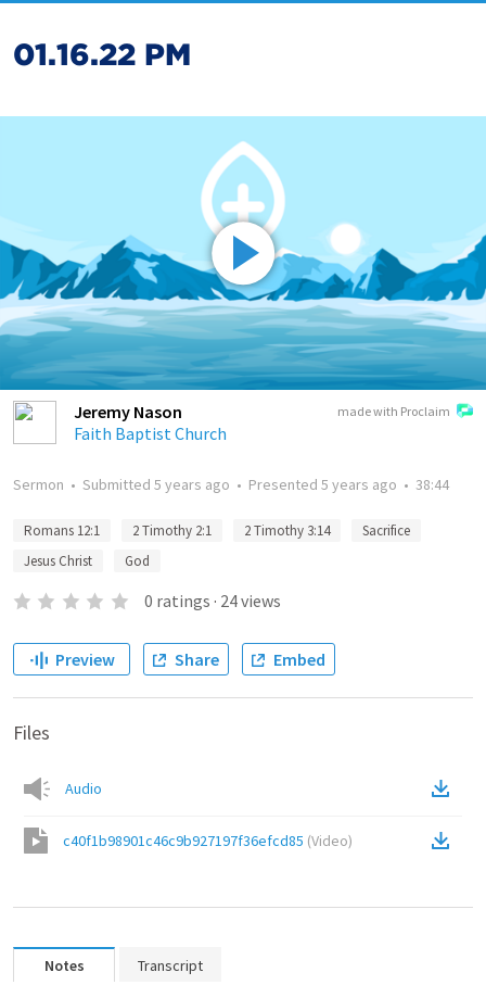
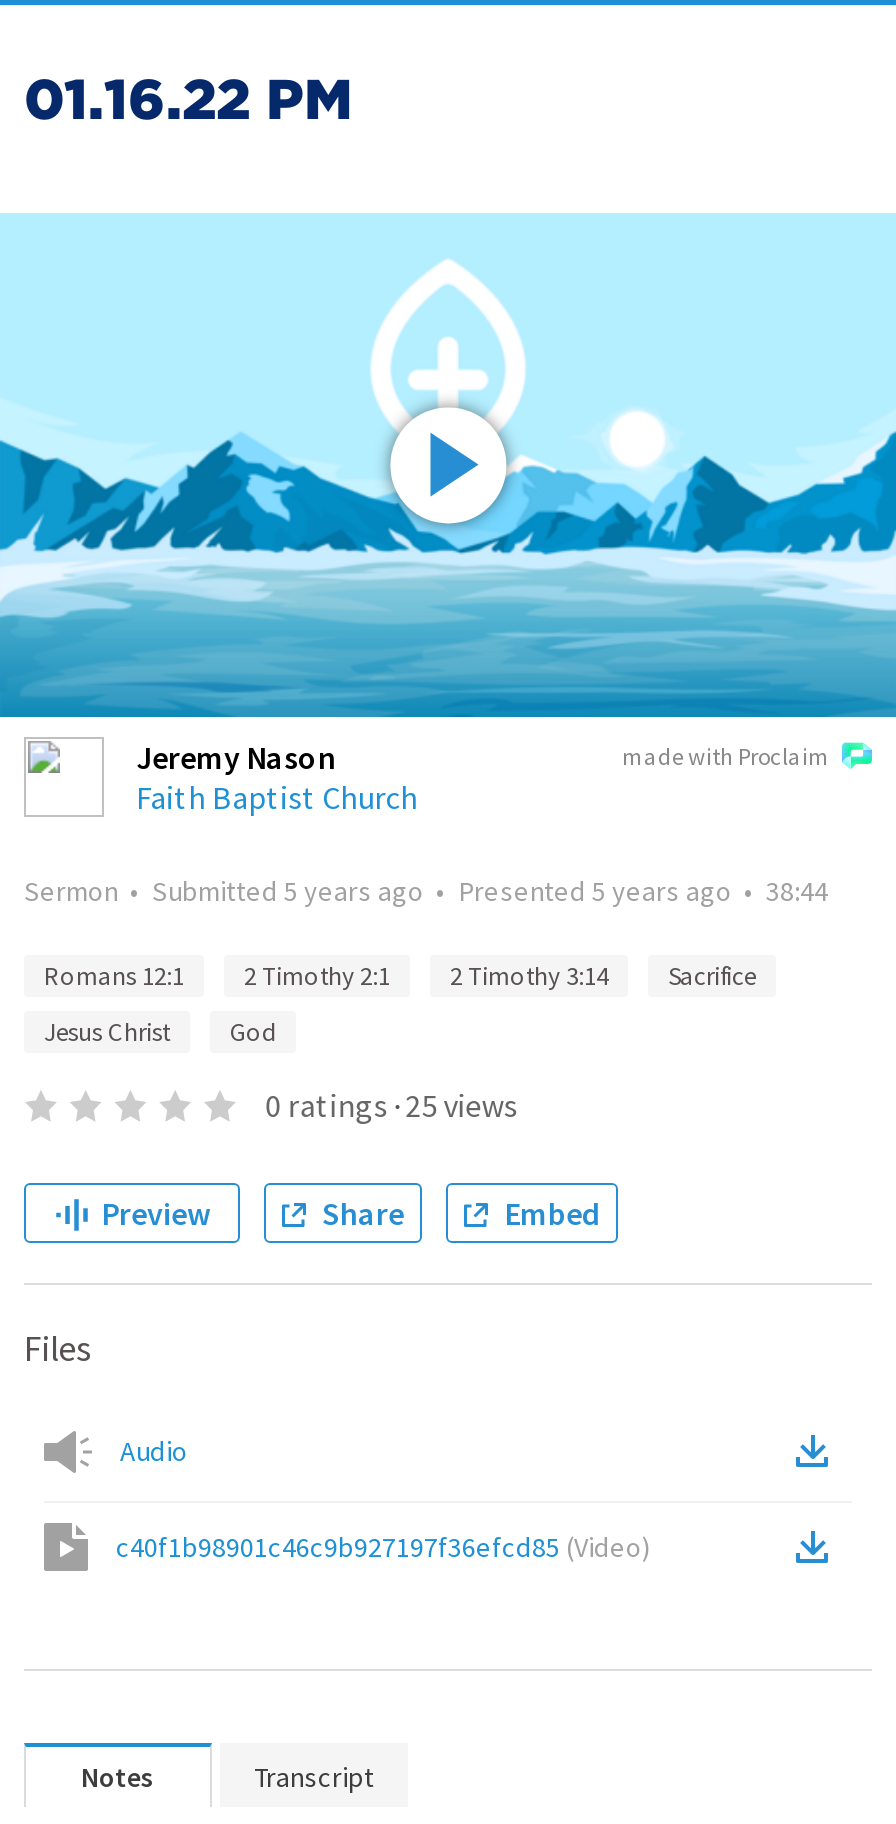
- 0 ratings · 24 views
+ 0 ratings · 25 views
